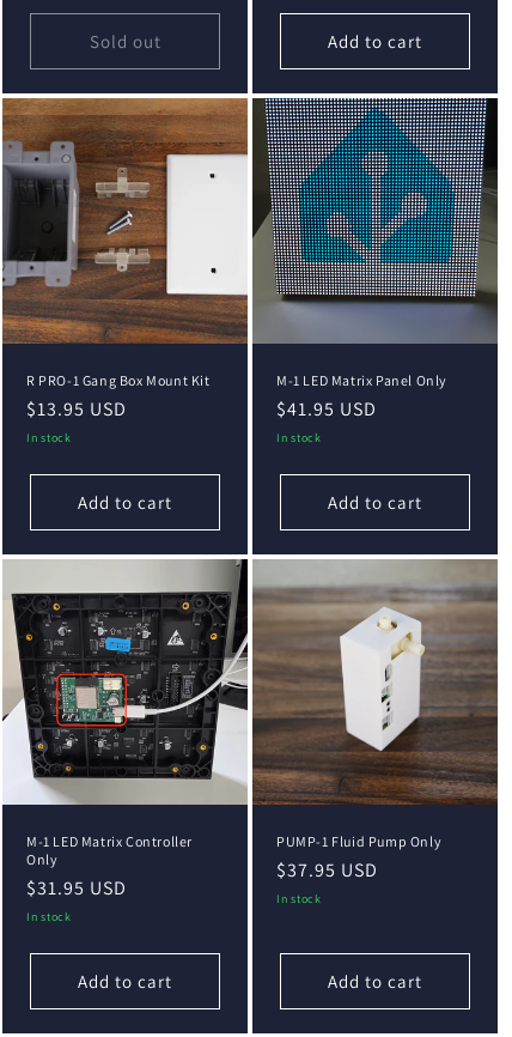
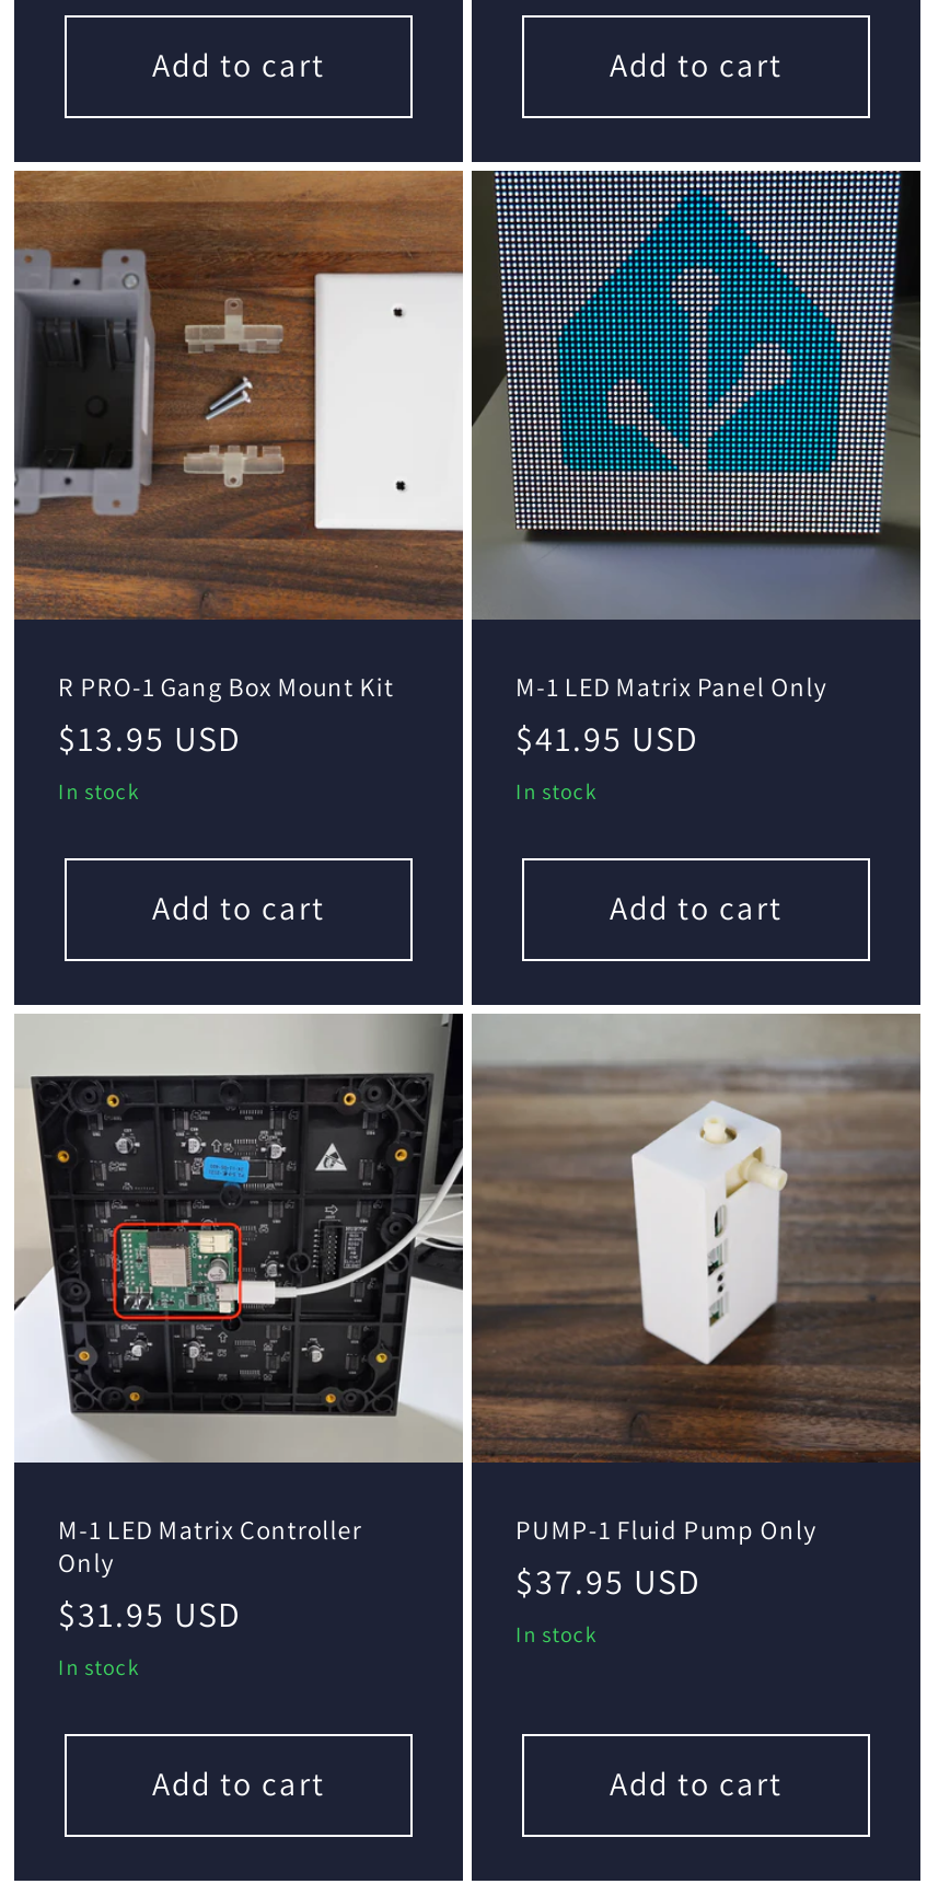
- Sold out
+ Add to cart
